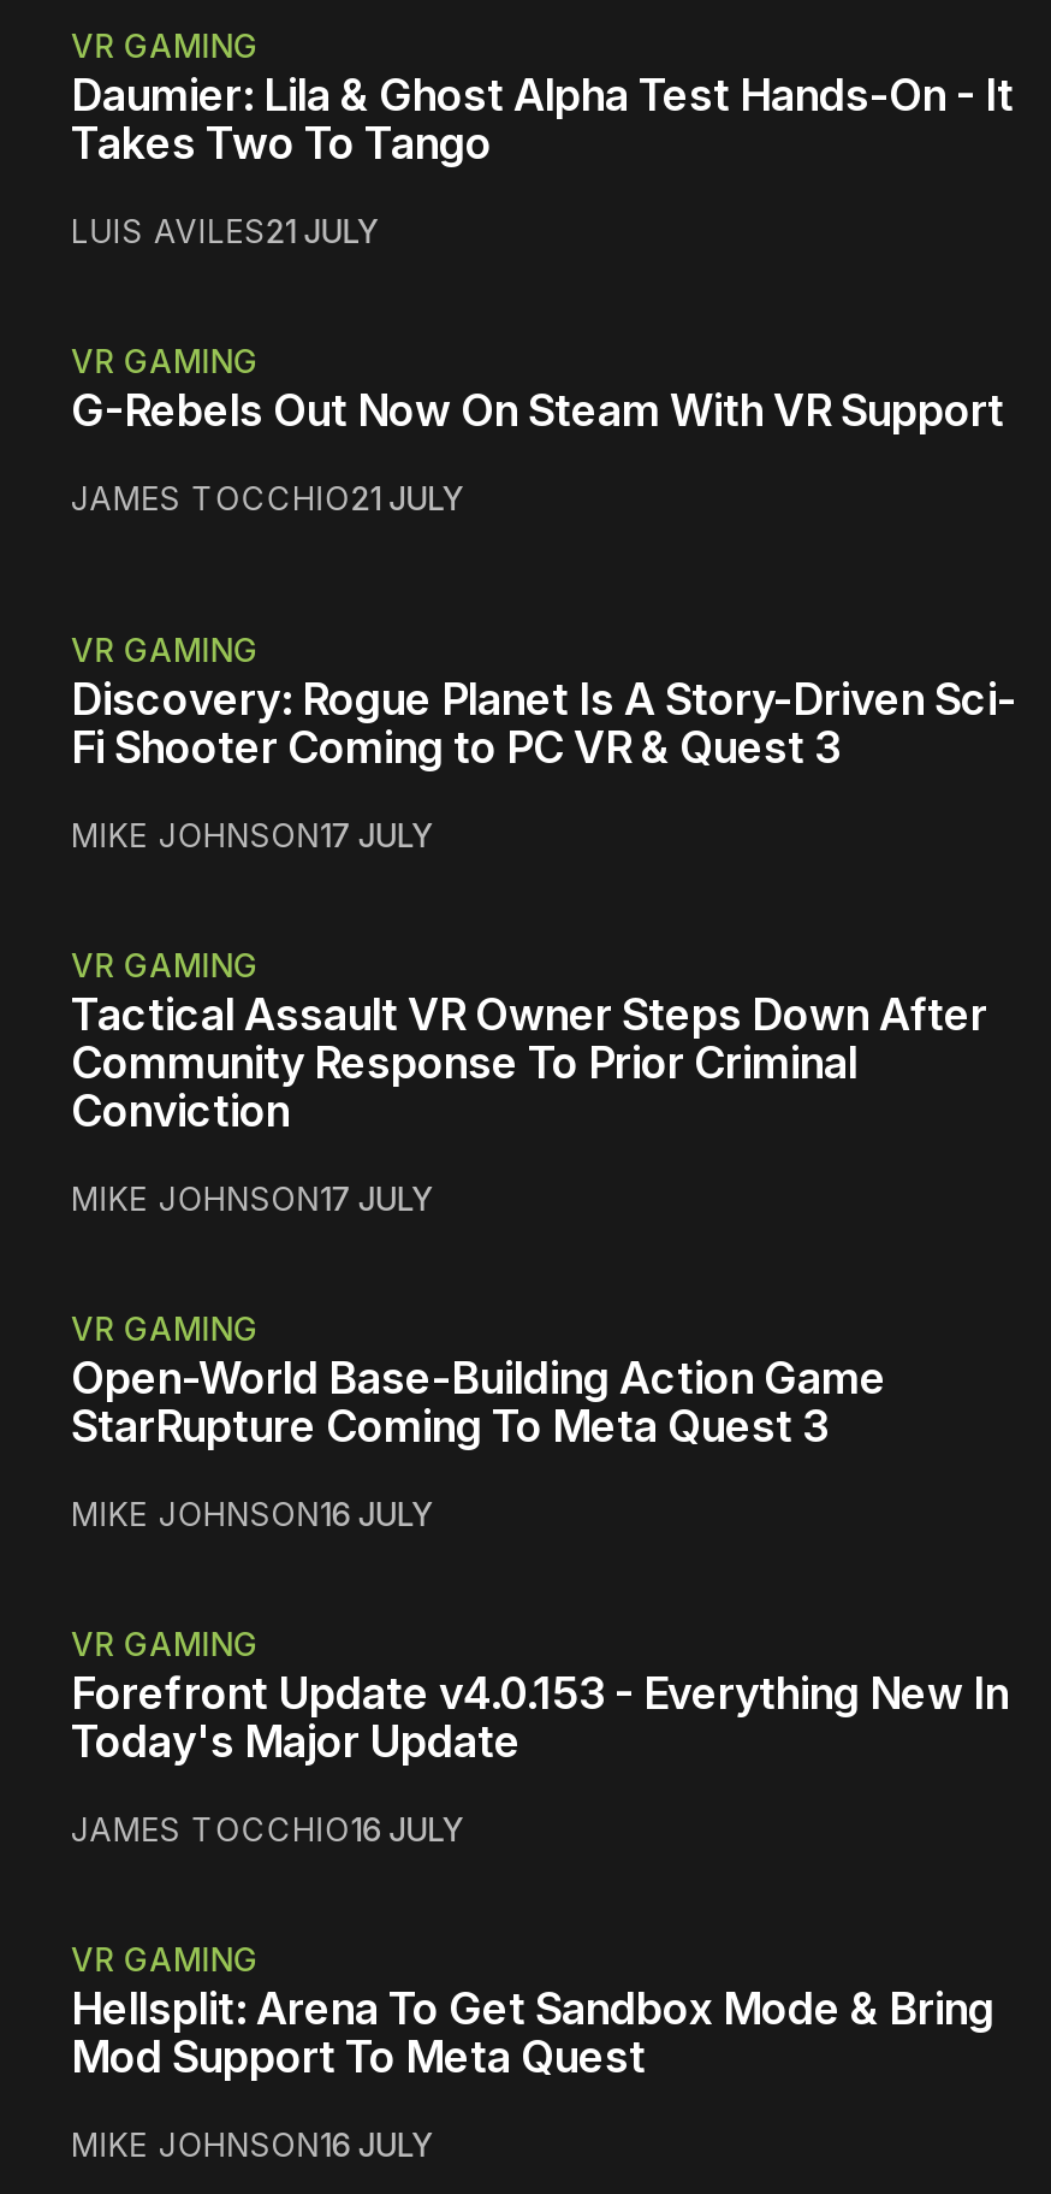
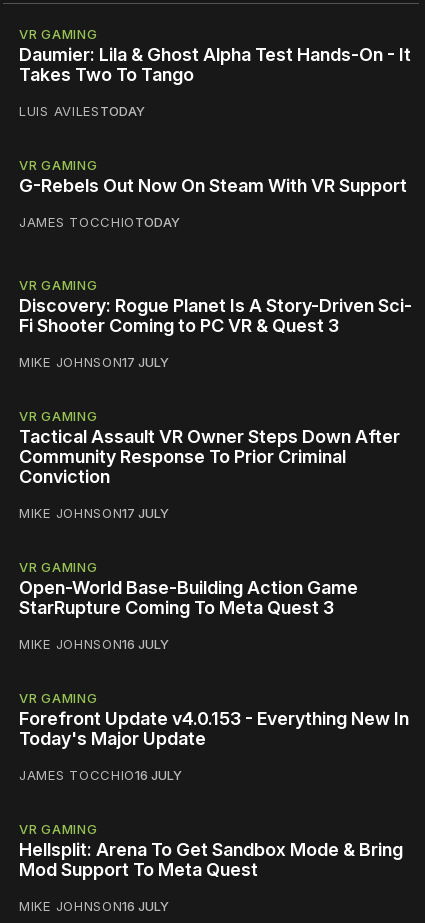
- LUIS AVILES21 JULY
+ LUIS AVILESTODAY

- JAMES TOCCHIO21 JULY
+ JAMES TOCCHIOTODAY
